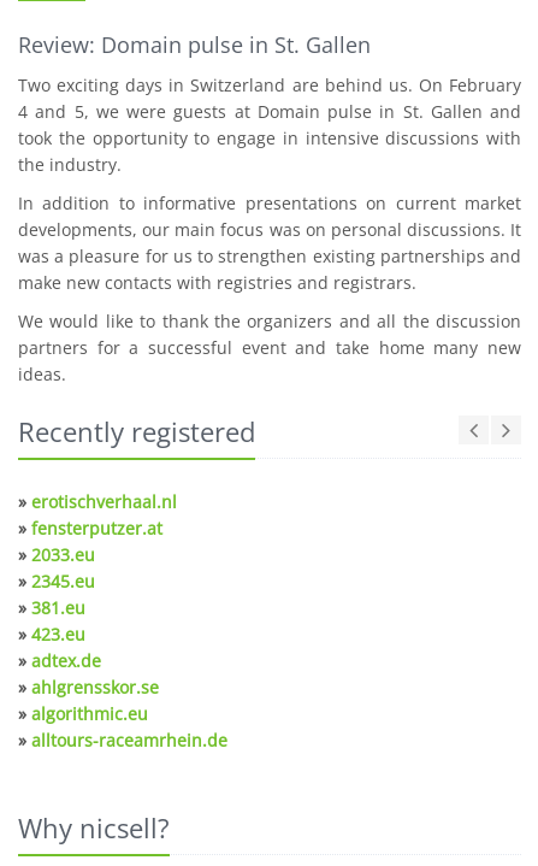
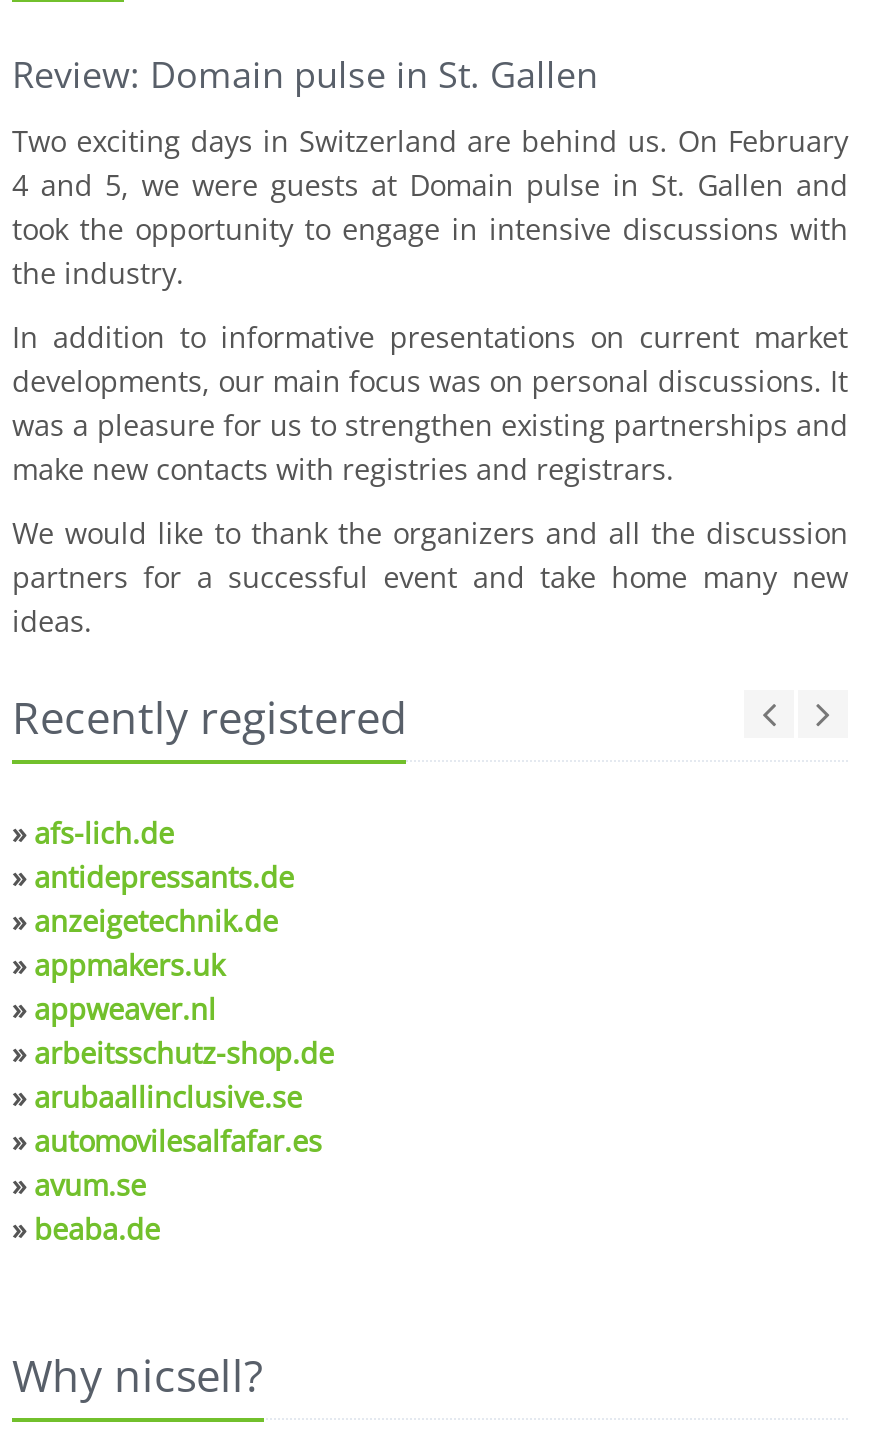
- » erotischverhaal.nl
- » fensterputzer.at
- » 2033.eu
- » 2345.eu
- » 381.eu
- » 423.eu
- » adtex.de
- » ahlgrensskor.se
- » algorithmic.eu
- » alltours-raceamrhein.de
+ » afs-lich.de
+ » antidepressants.de
+ » anzeigetechnik.de
+ » appmakers.uk
+ » appweaver.nl
+ » arbeitsschutz-shop.de
+ » arubaallinclusive.se
+ » automovilesalfafar.es
+ » avum.se
+ » beaba.de
